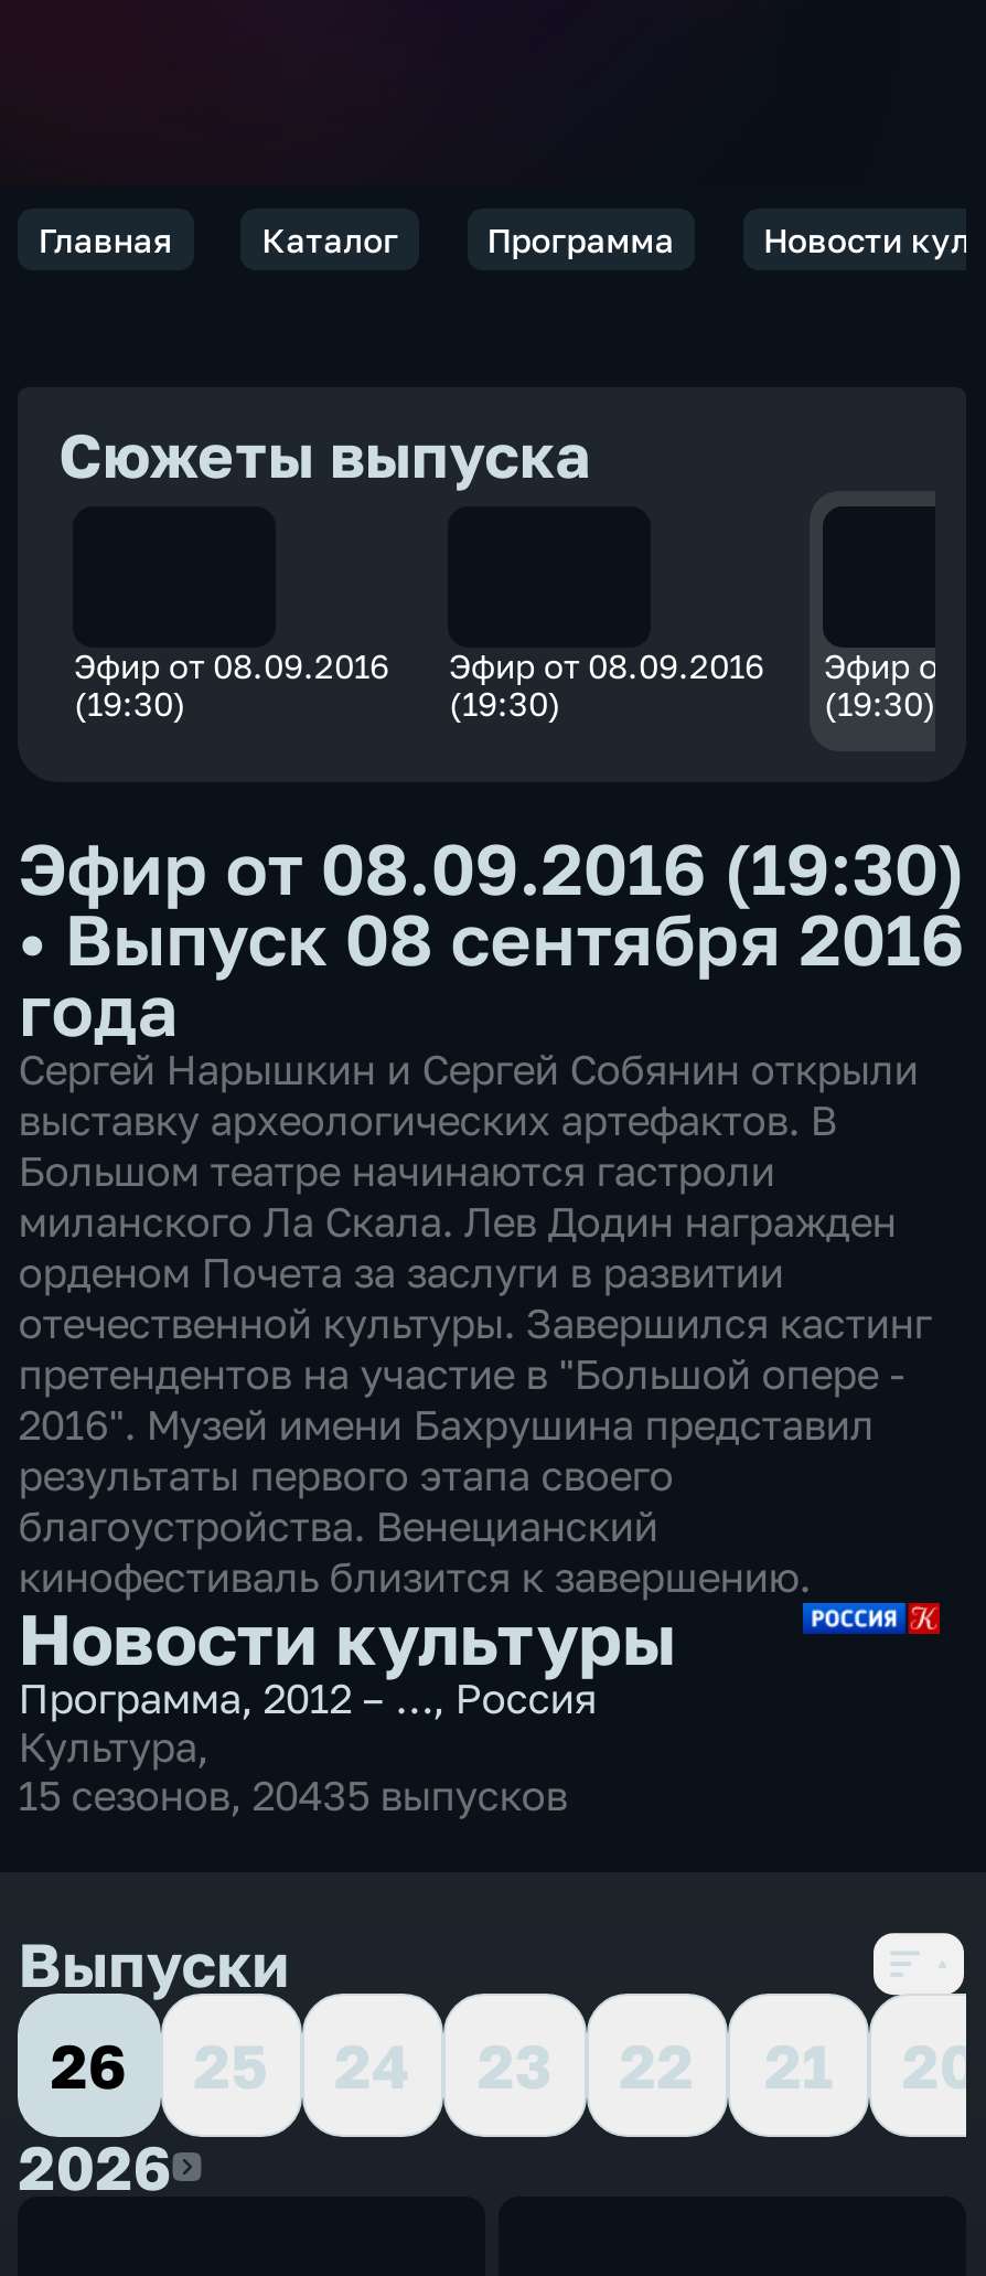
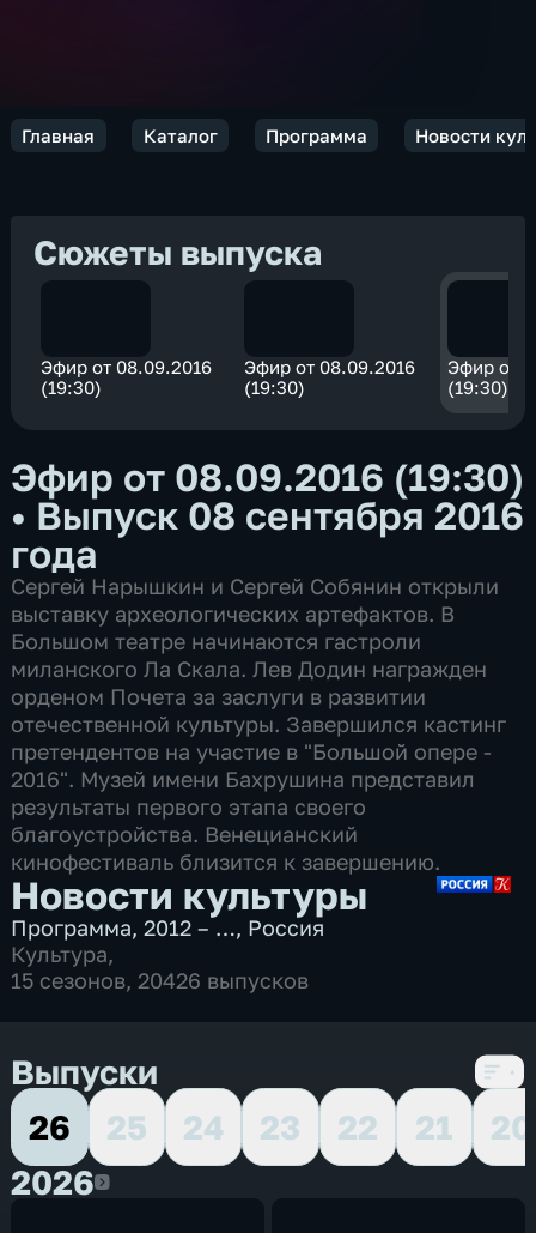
- 15 сезонов, 20435 выпусков
+ 15 сезонов, 20426 выпусков
